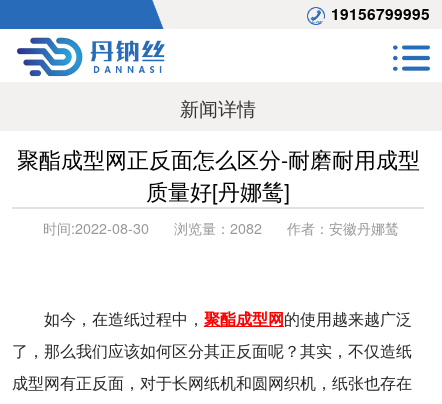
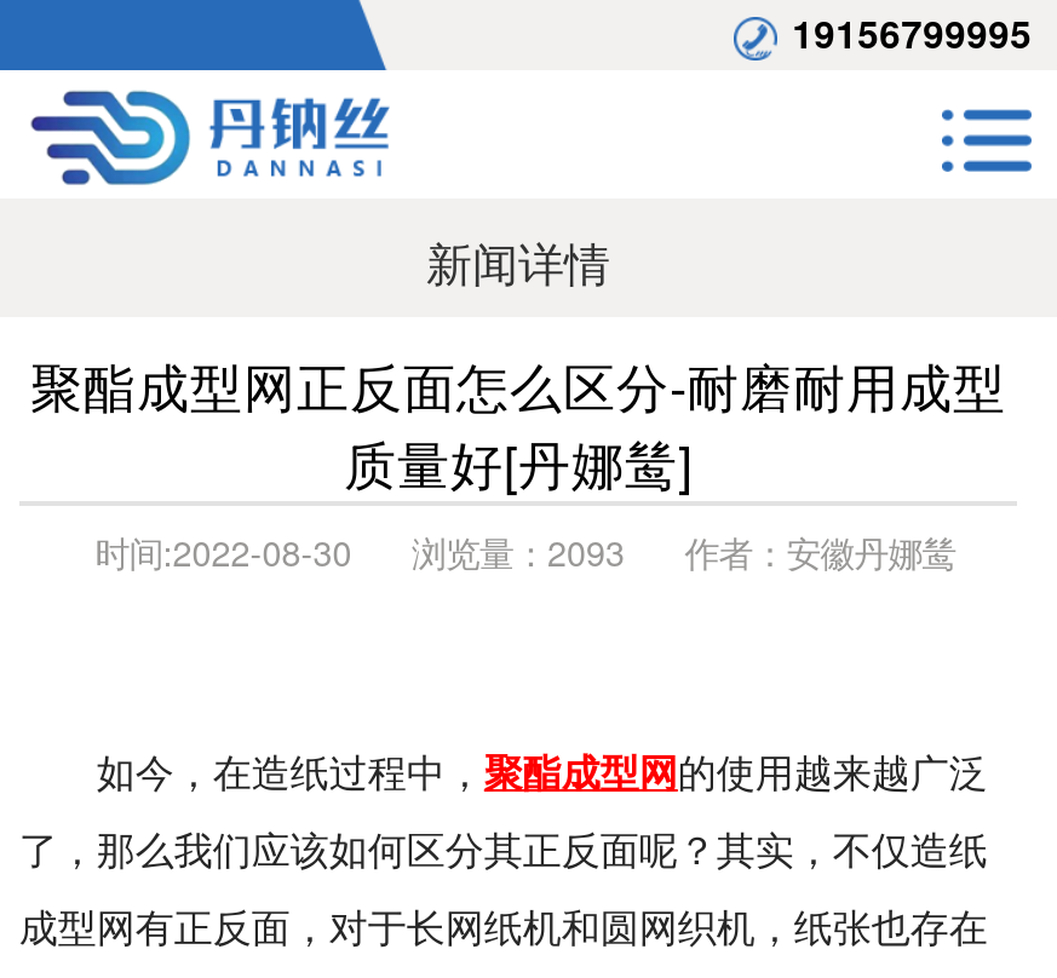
- 时间:2022-08-30 浏览量：2082 作者：安徽丹娜鸶
+ 时间:2022-08-30 浏览量：2093 作者：安徽丹娜鸶
